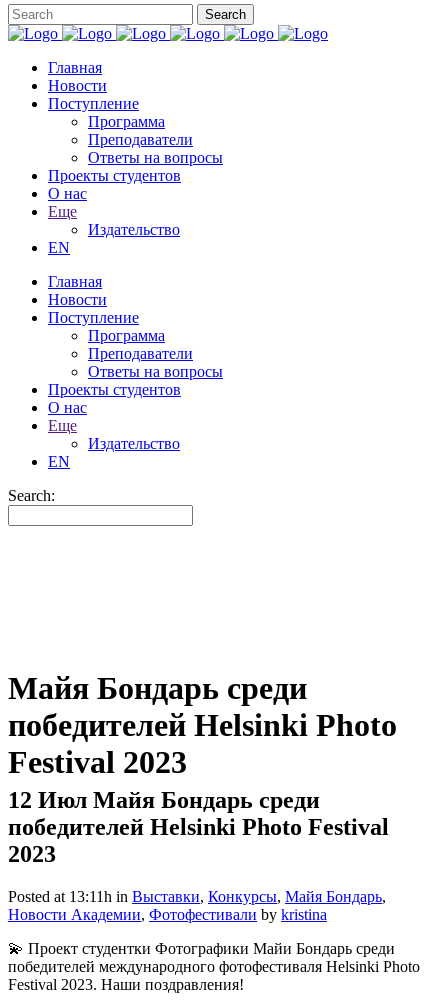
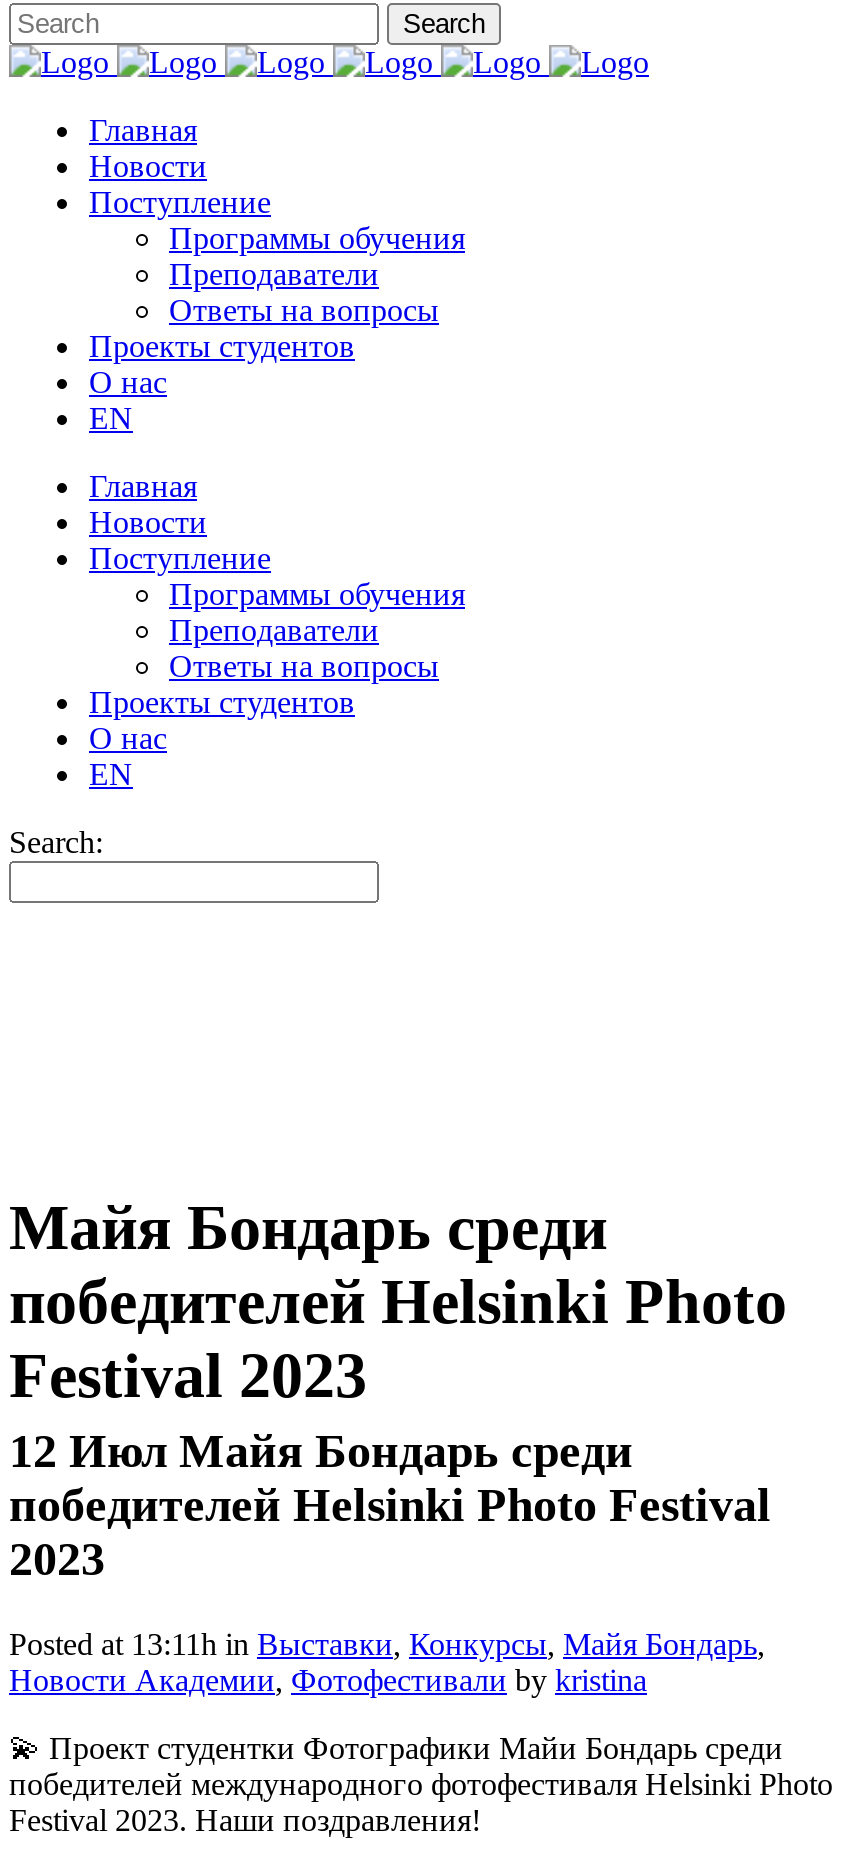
- Программа
+ Программы обучения

- Еще
- Издательство

- Программа
+ Программы обучения

- Еще
- Издательство
